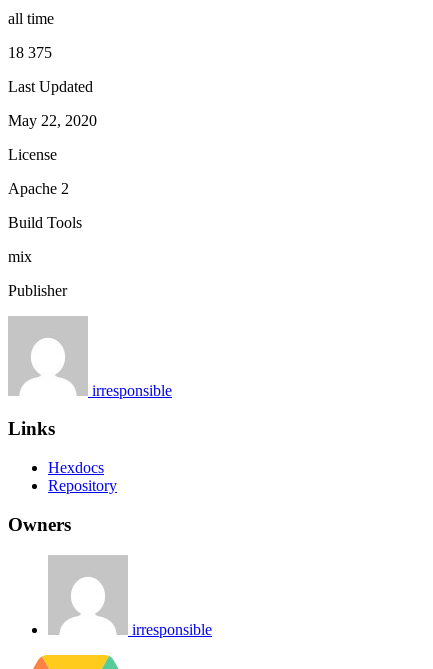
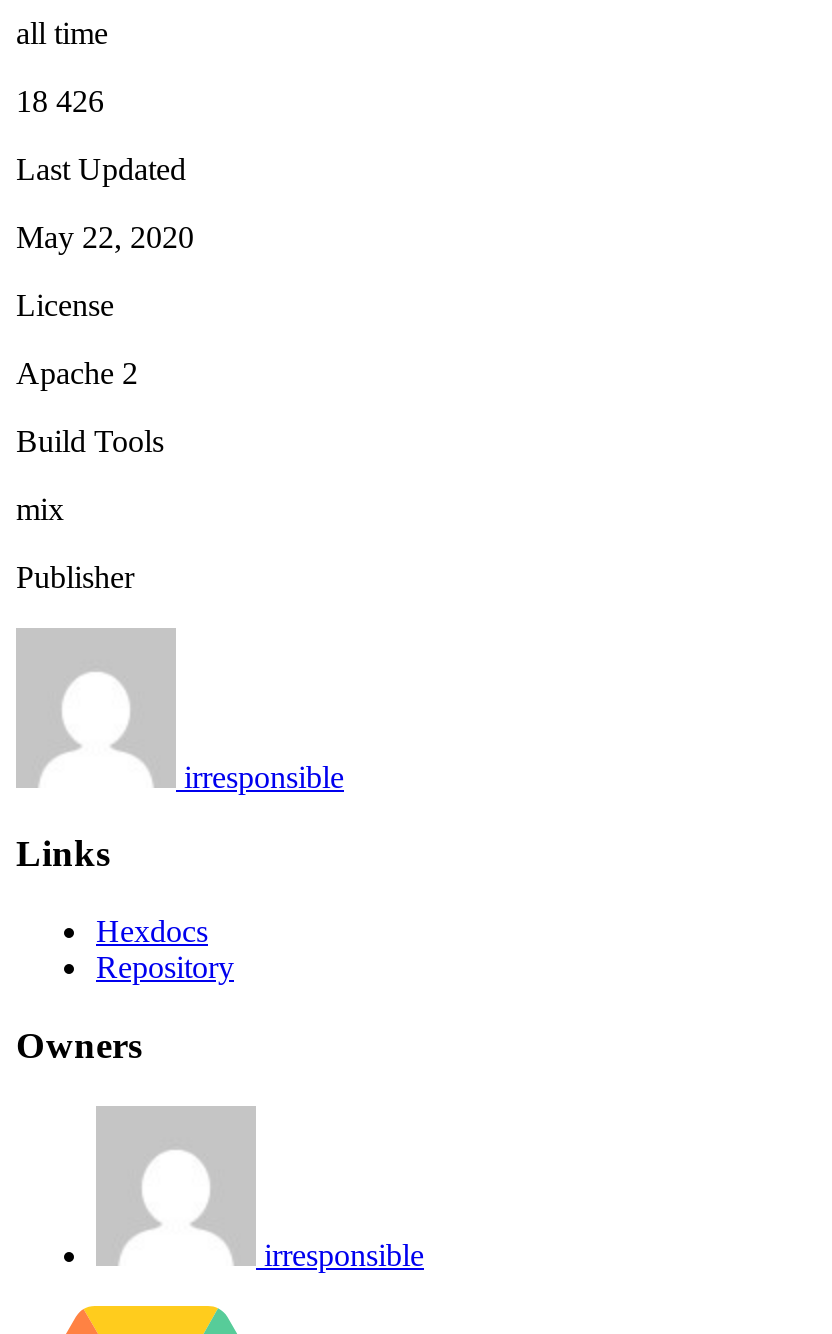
- 18 375
+ 18 426
